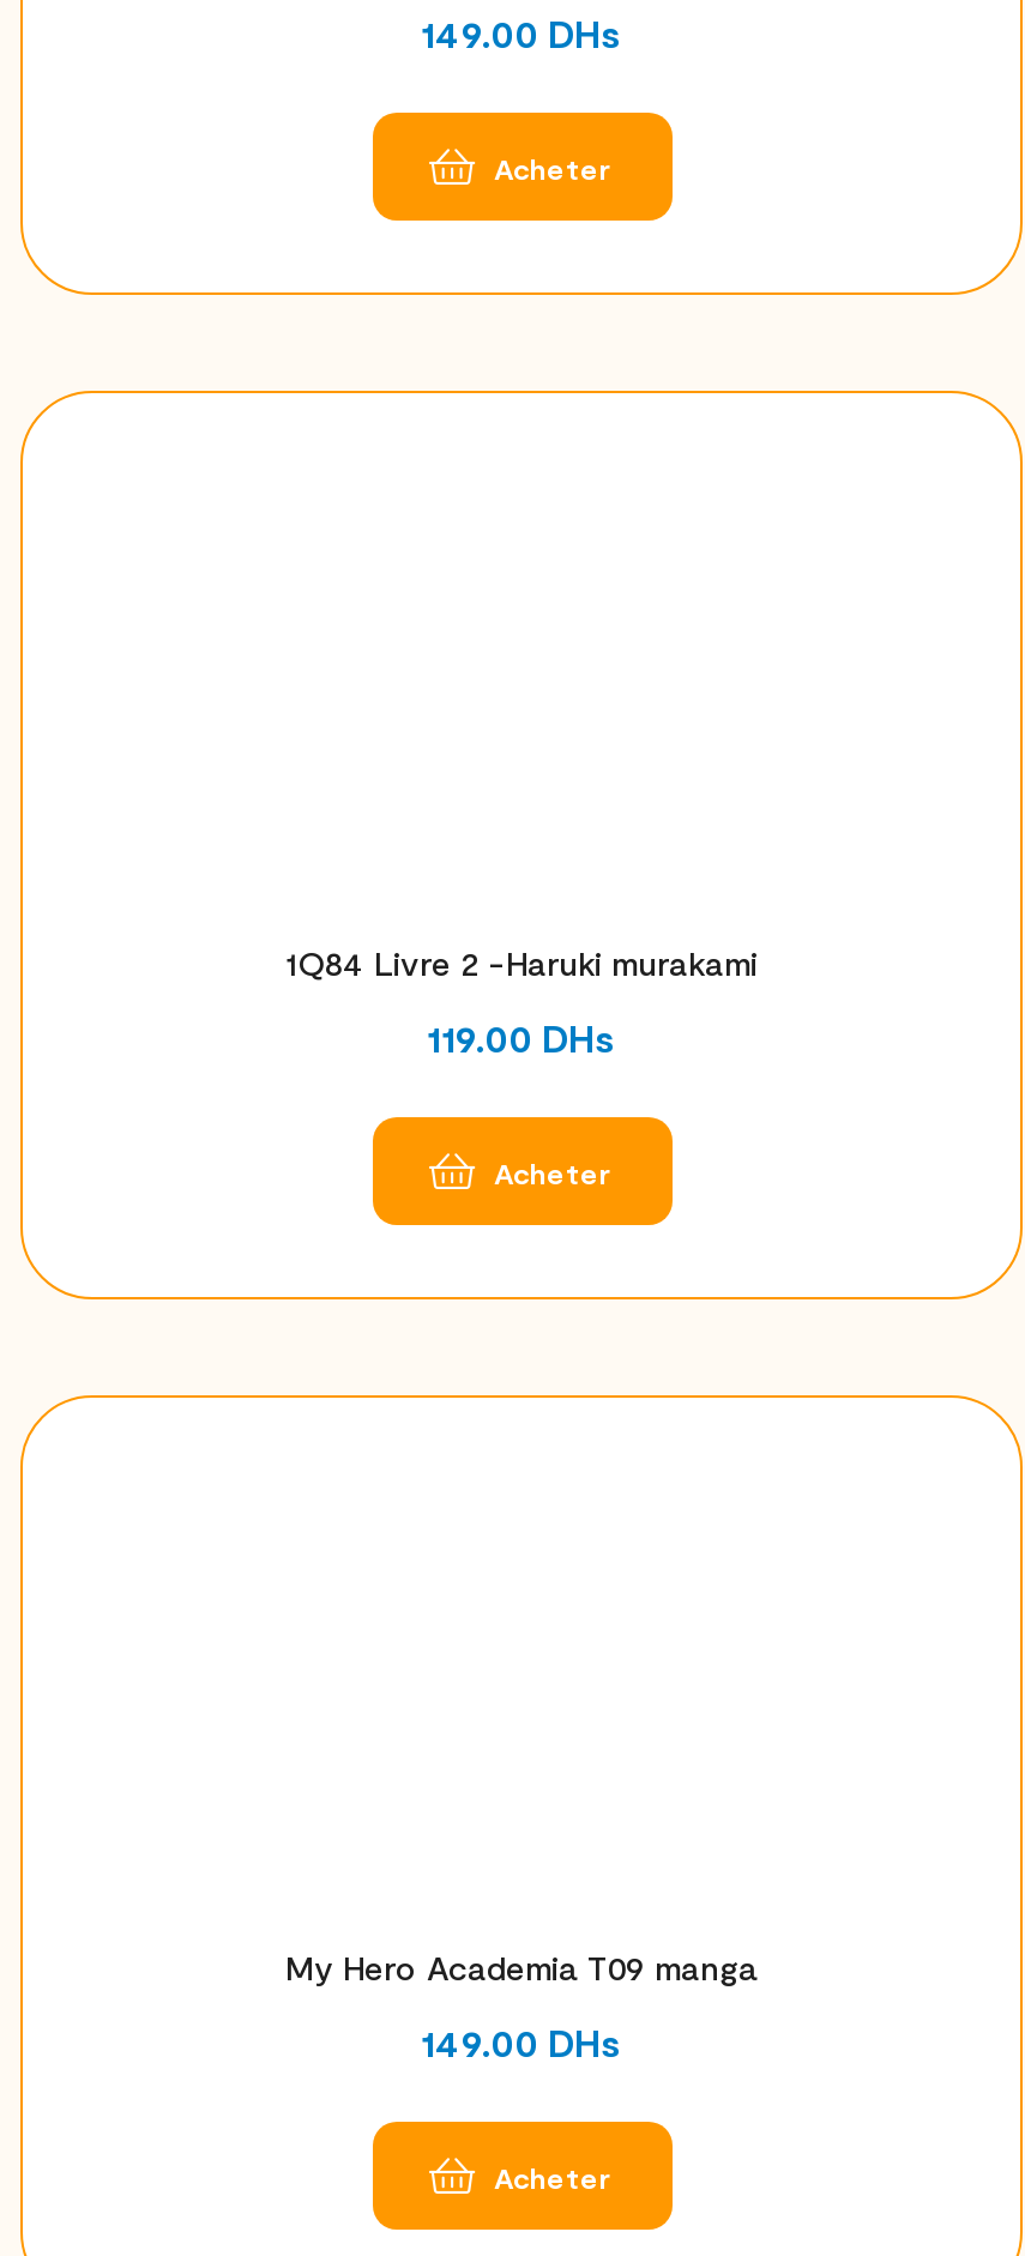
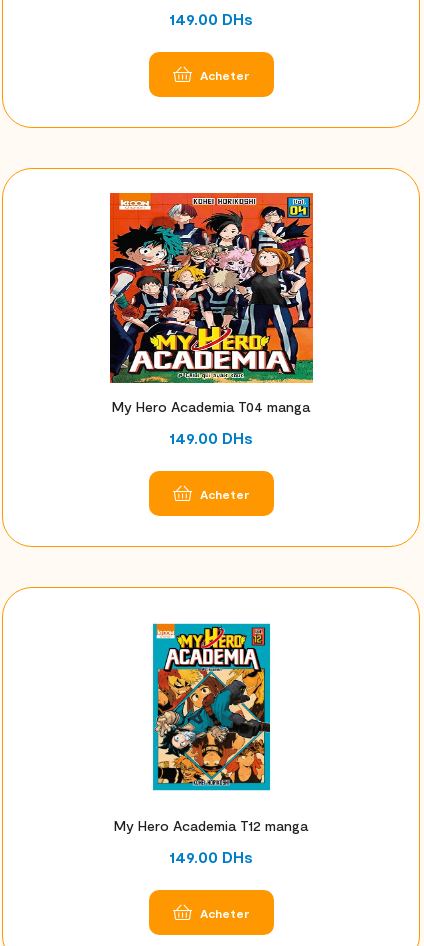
+ [image]

- 1Q84 Livre 2 -Haruki murakami
+ My Hero Academia T04 manga

- 119.00 DHs
+ 149.00 DHs

+ [image]

- My Hero Academia T09 manga
+ My Hero Academia T12 manga
